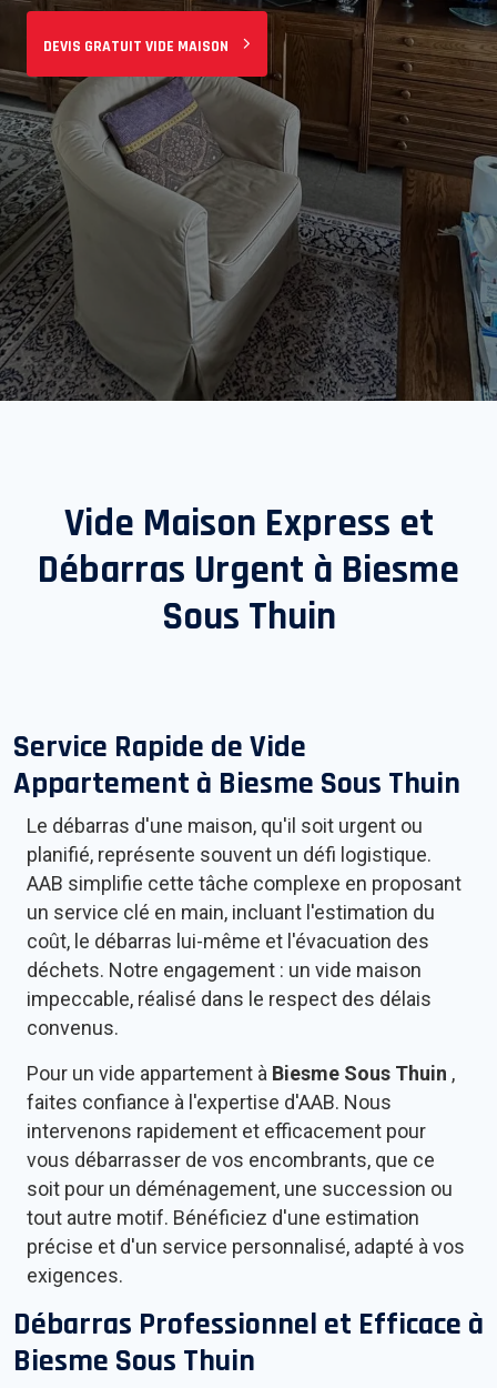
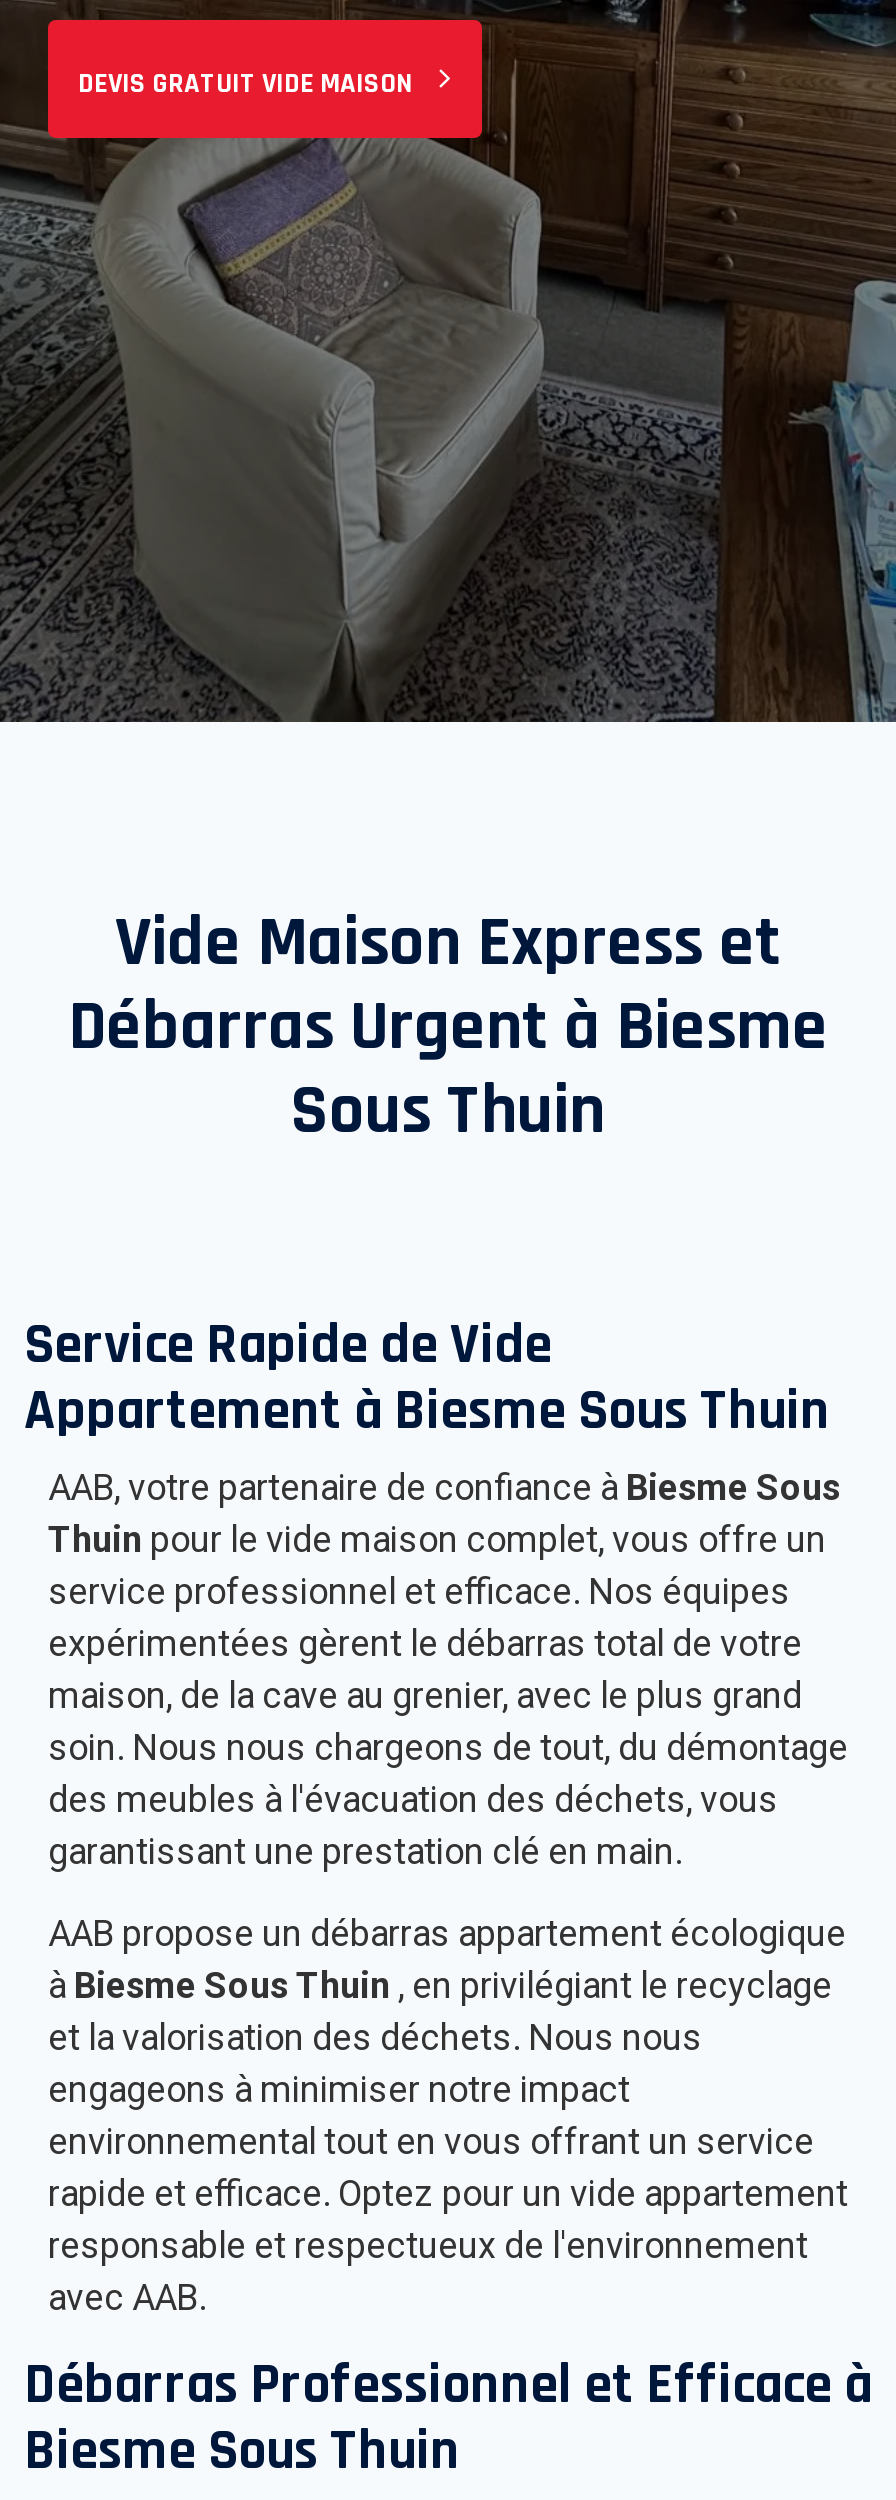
- Le débarras d'une maison, qu'il soit urgent ou
- planifié, représente souvent un défi logistique.
- AAB simplifie cette tâche complexe en proposant
- un service clé en main, incluant l'estimation du
- coût, le débarras lui-même et l'évacuation des
- déchets. Notre engagement : un vide maison
- impeccable, réalisé dans le respect des délais
- convenus.
+ AAB, votre partenaire de confiance à Biesme Sous
+ Thuin pour le vide maison complet, vous offre un
+ service professionnel et efficace. Nos équipes
+ expérimentées gèrent le débarras total de votre
+ maison, de la cave au grenier, avec le plus grand
+ soin. Nous nous chargeons de tout, du démontage
+ des meubles à l'évacuation des déchets, vous
+ garantissant une prestation clé en main.

- Pour un vide appartement à Biesme Sous Thuin,
- faites confiance à l'expertise d'AAB. Nous
- intervenons rapidement et efficacement pour
- vous débarrasser de vos encombrants, que ce
- soit pour un déménagement, une succession ou
- tout autre motif. Bénéficiez d'une estimation
- précise et d'un service personnalisé, adapté à vos
- exigences.
+ AAB propose un débarras appartement écologique
+ à Biesme Sous Thuin, en privilégiant le recyclage
+ et la valorisation des déchets. Nous nous
+ engageons à minimiser notre impact
+ environnemental tout en vous offrant un service
+ rapide et efficace. Optez pour un vide appartement
+ responsable et respectueux de l'environnement
+ avec AAB.
